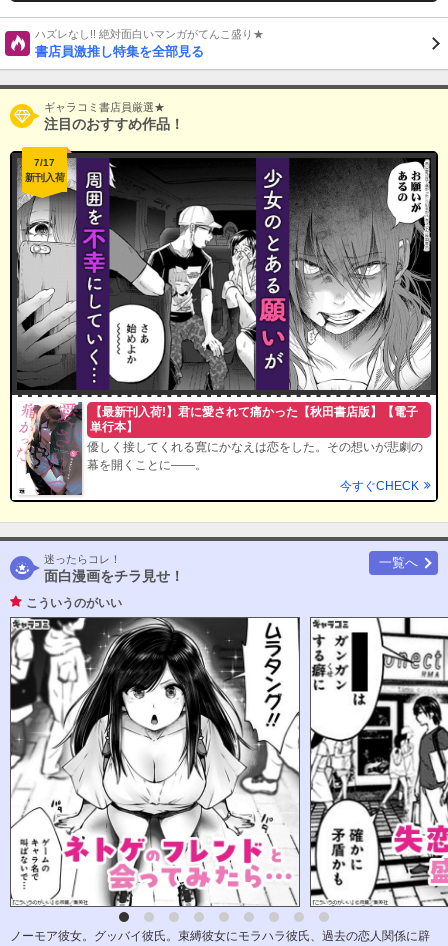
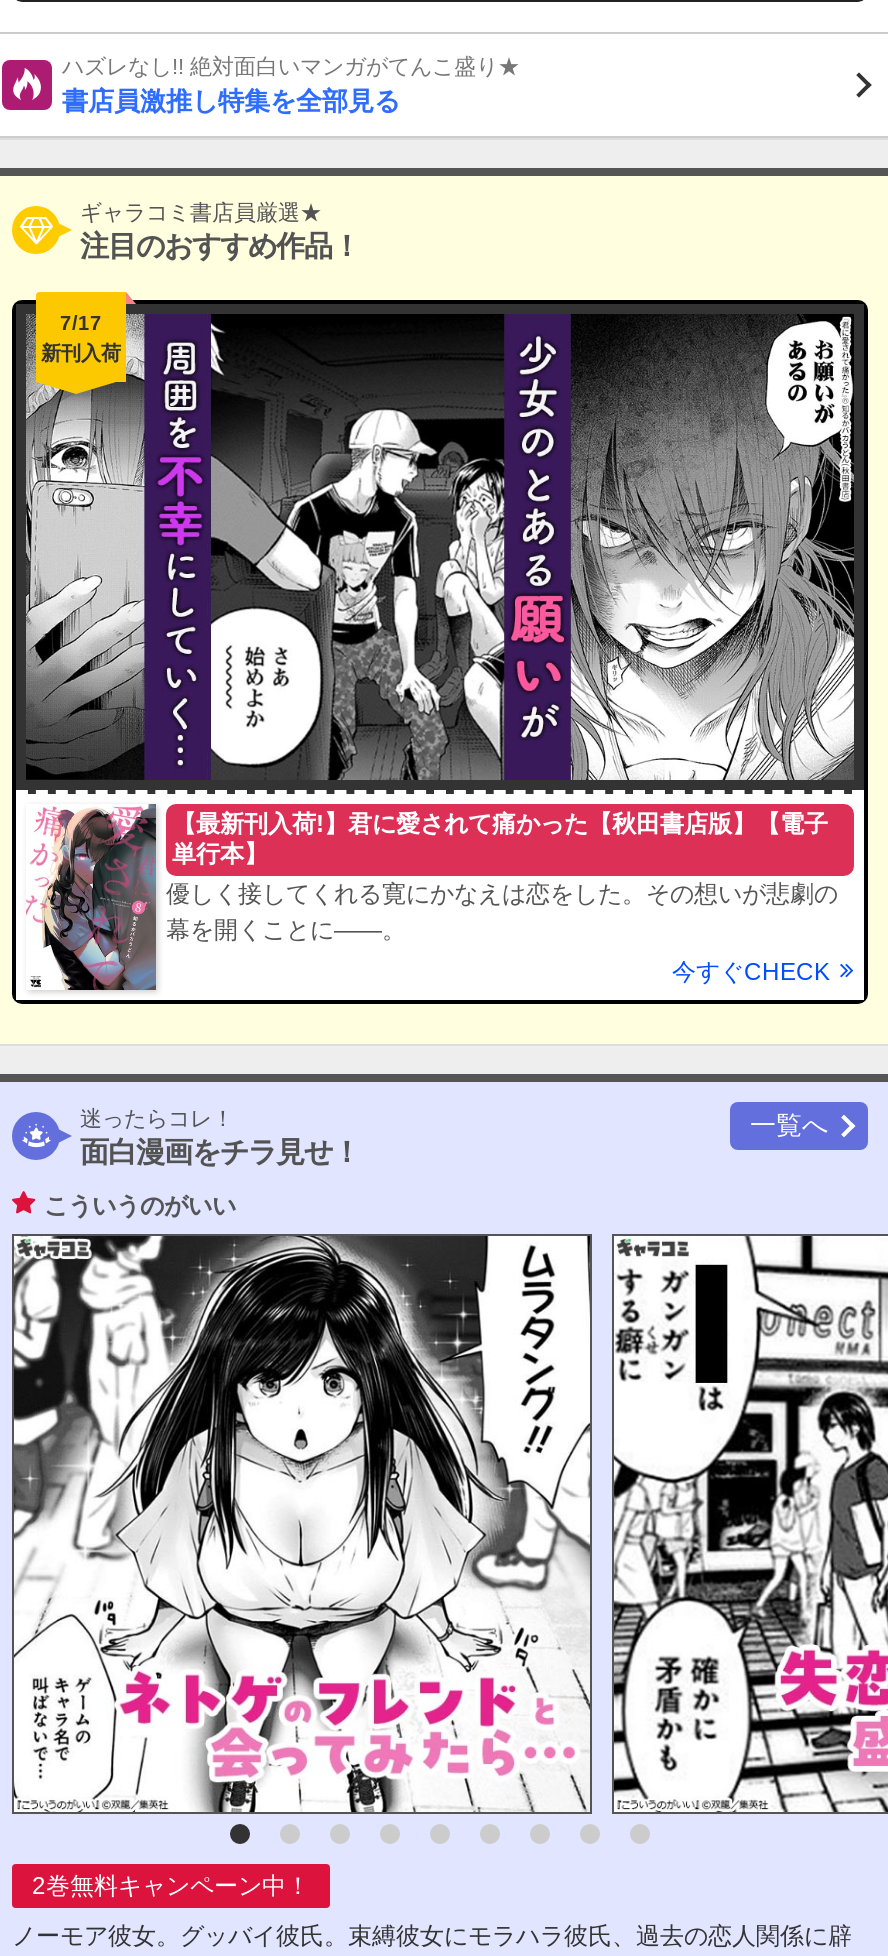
+ 2巻無料キャンペーン中！
